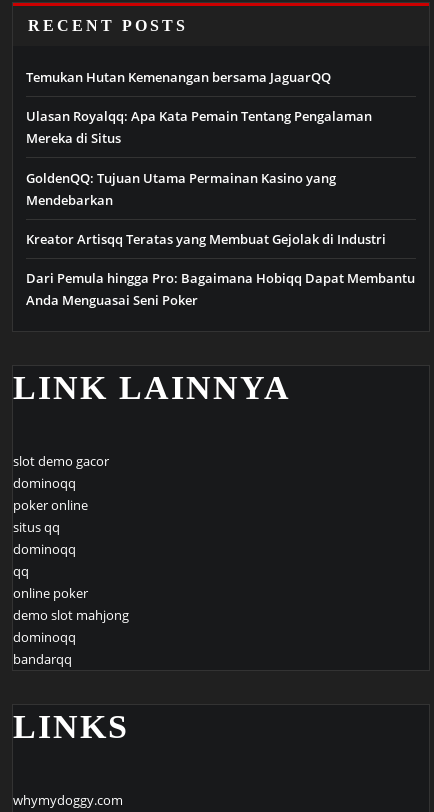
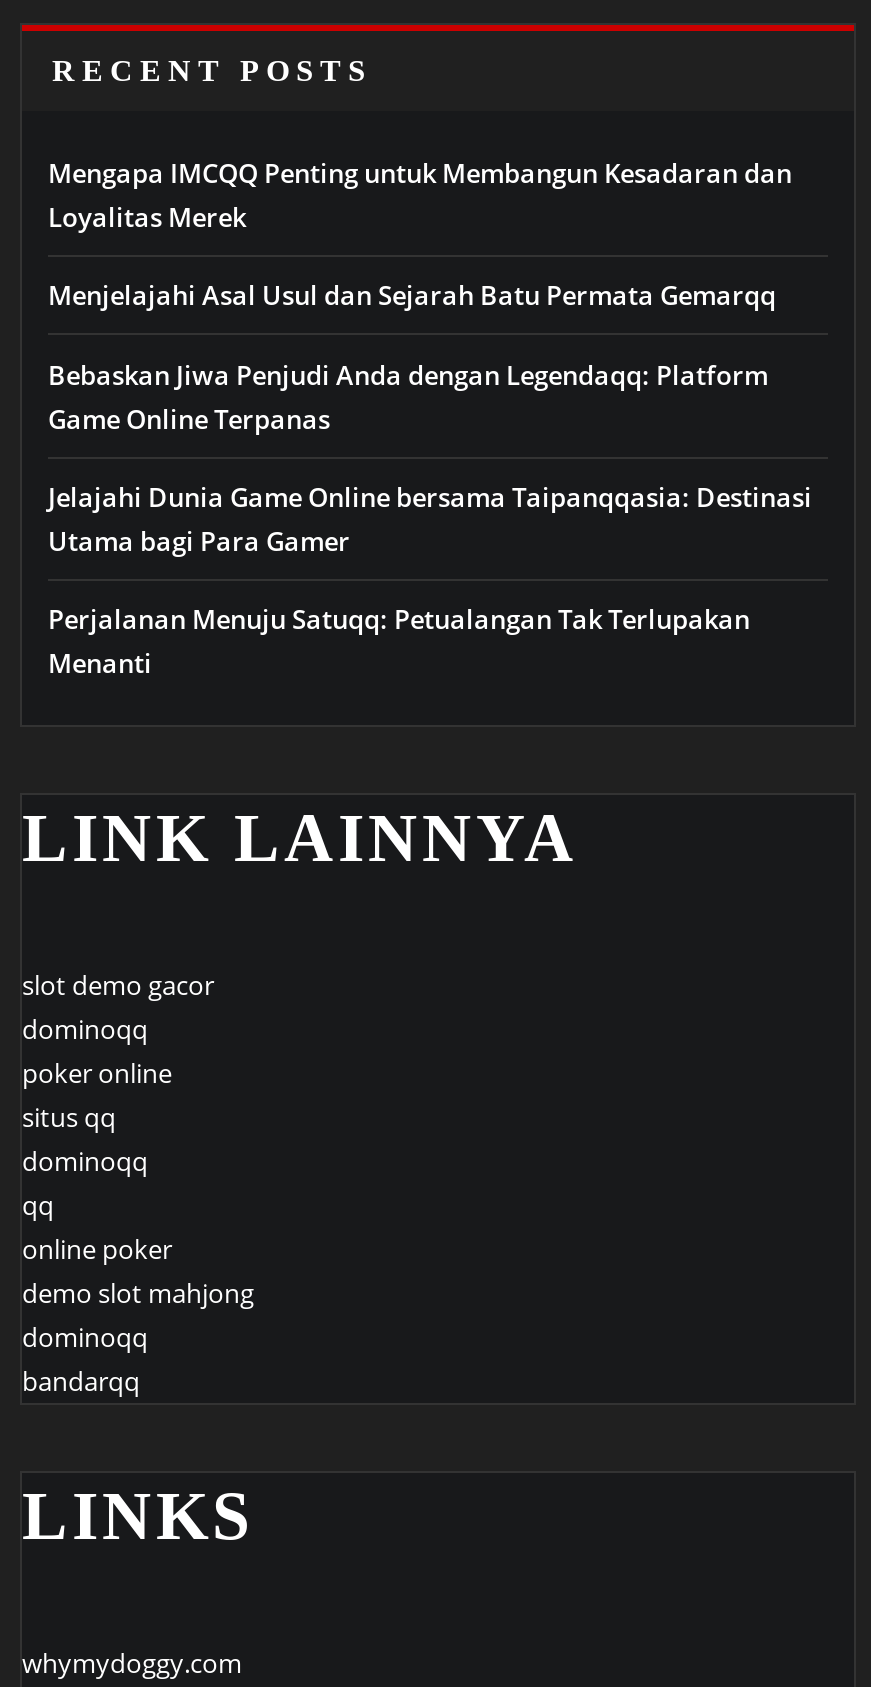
- Temukan Hutan Kemenangan bersama JaguarQQ
+ Mengapa IMCQQ Penting untuk Membangun Kesadaran dan
+ Loyalitas Merek

- Ulasan Royalqq: Apa Kata Pemain Tentang Pengalaman
- Mereka di Situs
+ Menjelajahi Asal Usul dan Sejarah Batu Permata Gemarqq

- GoldenQQ: Tujuan Utama Permainan Kasino yang
- Mendebarkan
+ Bebaskan Jiwa Penjudi Anda dengan Legendaqq: Platform
+ Game Online Terpanas

- Kreator Artisqq Teratas yang Membuat Gejolak di Industri
+ Jelajahi Dunia Game Online bersama Taipanqqasia: Destinasi
+ Utama bagi Para Gamer

- Dari Pemula hingga Pro: Bagaimana Hobiqq Dapat Membantu
- Anda Menguasai Seni Poker
+ Perjalanan Menuju Satuqq: Petualangan Tak Terlupakan
+ Menanti
